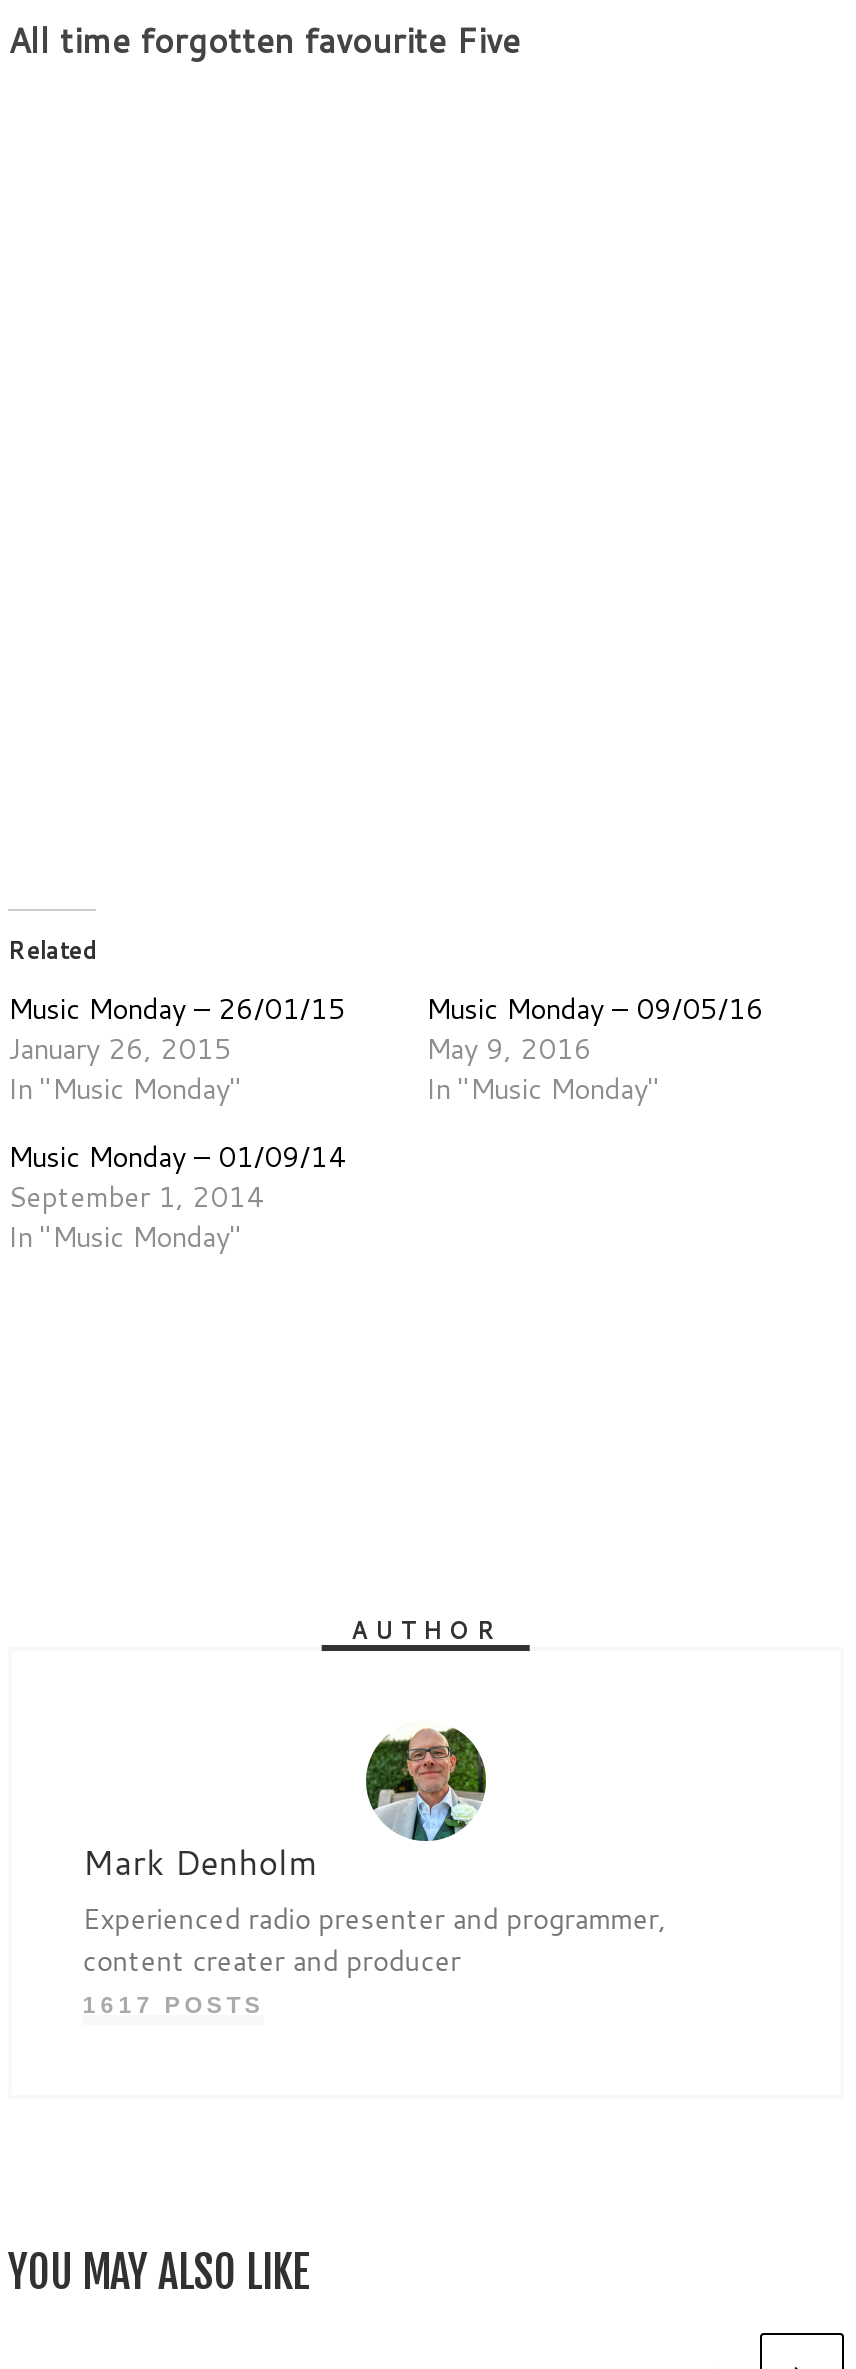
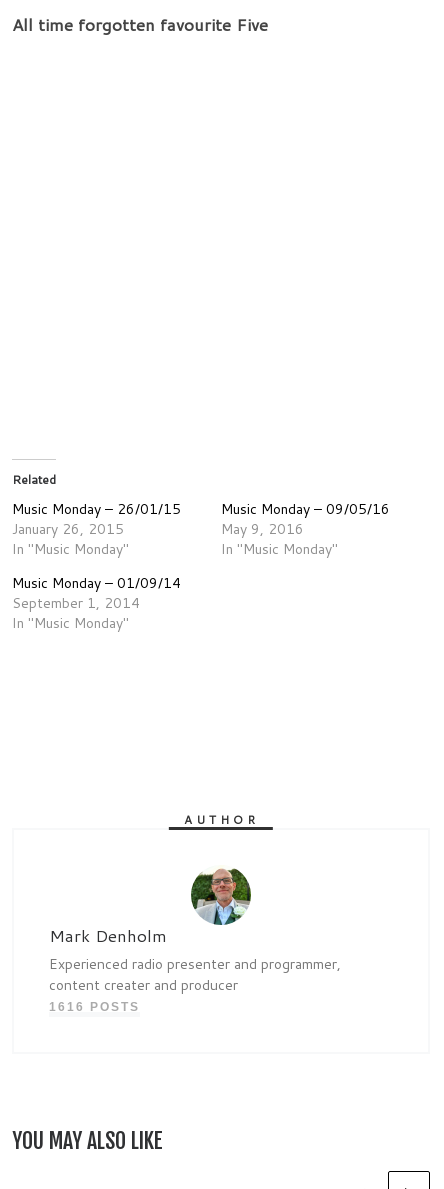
- 1617 POSTS
+ 1616 POSTS
